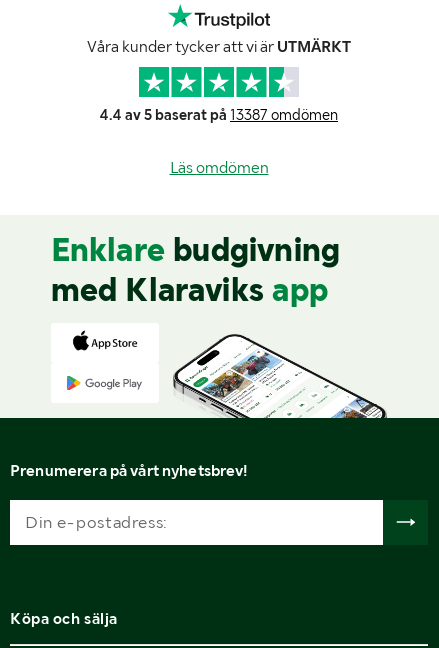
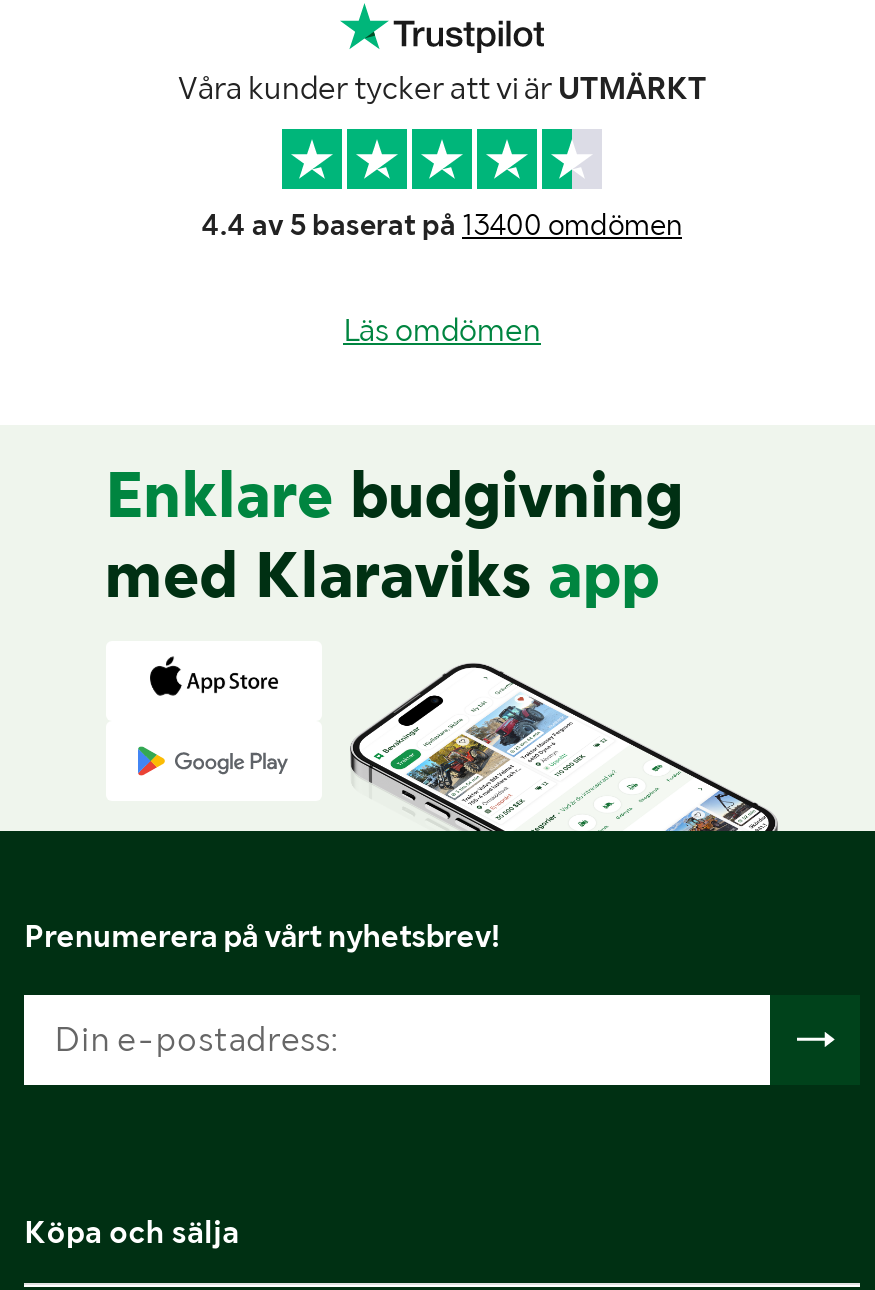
- 4.4 av 5 baserat på 13387 omdömen
+ 4.4 av 5 baserat på 13400 omdömen
